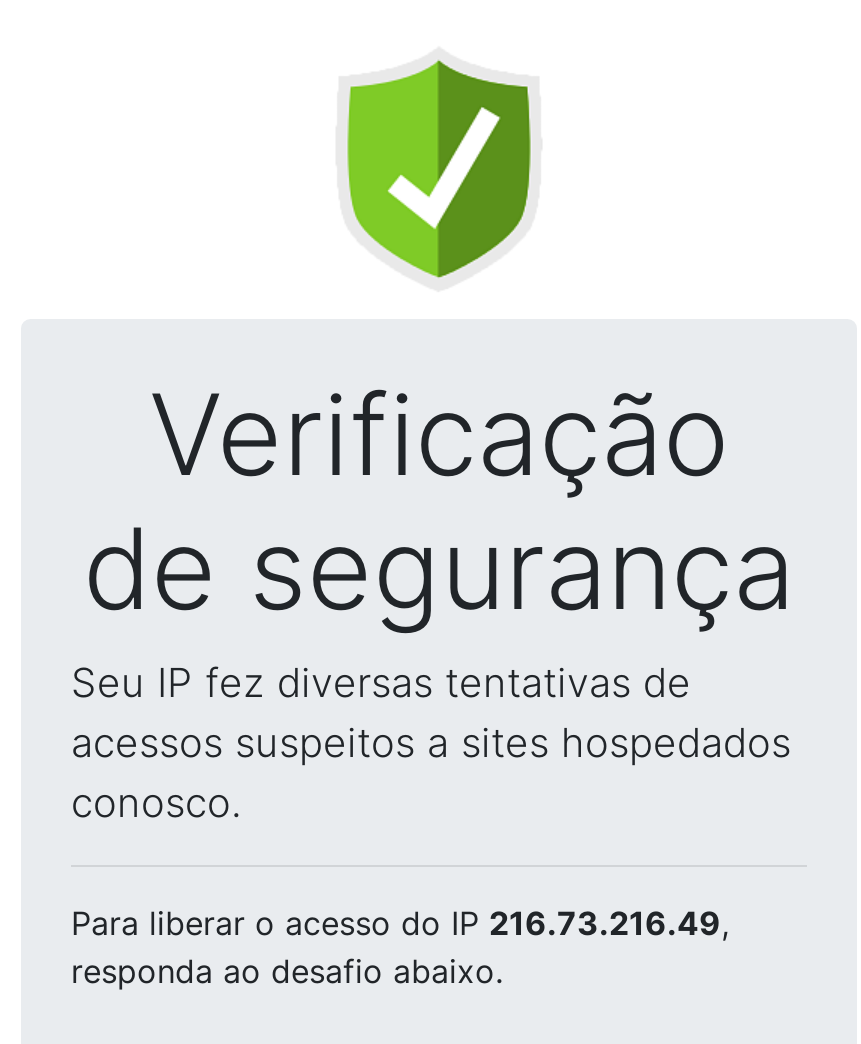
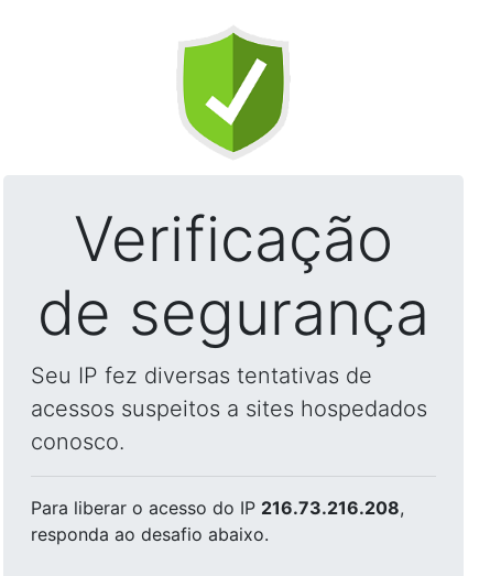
- Para liberar o acesso do IP 216.73.216.49,
+ Para liberar o acesso do IP 216.73.216.208,
